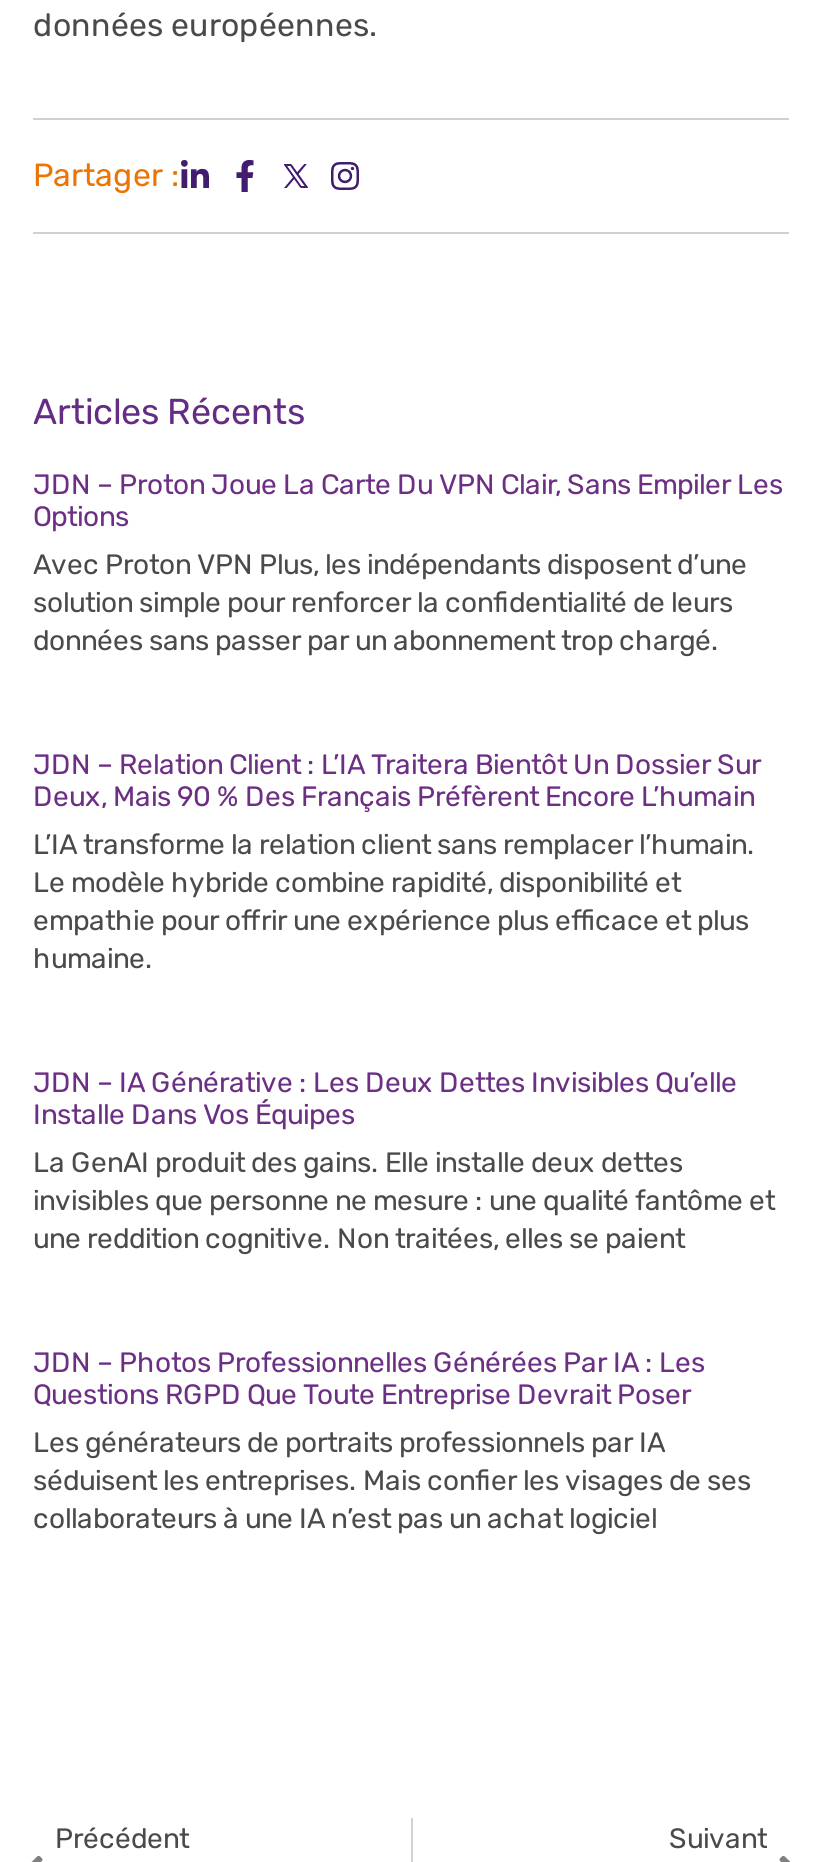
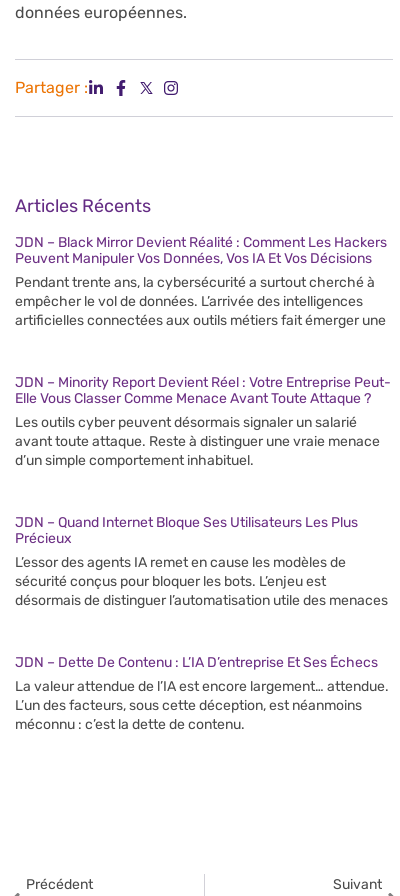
- JDN – Proton Joue La Carte Du VPN Clair, Sans Empiler Les
- Options
- Avec Proton VPN Plus, les indépendants disposent d’une
- solution simple pour renforcer la confidentialité de leurs
- données sans passer par un abonnement trop chargé.
+ JDN – Black Mirror Devient Réalité : Comment Les Hackers
+ Peuvent Manipuler Vos Données, Vos IA Et Vos Décisions
+ Pendant trente ans, la cybersécurité a surtout cherché à
+ empêcher le vol de données. L’arrivée des intelligences
+ artificielles connectées aux outils métiers fait émerger une

- JDN – Relation Client : L’IA Traitera Bientôt Un Dossier Sur
- Deux, Mais 90 % Des Français Préfèrent Encore L’humain
- L’IA transforme la relation client sans remplacer l’humain.
- Le modèle hybride combine rapidité, disponibilité et
- empathie pour offrir une expérience plus efficace et plus
- humaine.
+ JDN – Minority Report Devient Réel : Votre Entreprise Peut-
+ Elle Vous Classer Comme Menace Avant Toute Attaque ?
+ Les outils cyber peuvent désormais signaler un salarié
+ avant toute attaque. Reste à distinguer une vraie menace
+ d’un simple comportement inhabituel.

- JDN – IA Générative : Les Deux Dettes Invisibles Qu’elle
- Installe Dans Vos Équipes
- La GenAI produit des gains. Elle installe deux dettes
- invisibles que personne ne mesure : une qualité fantôme et
- une reddition cognitive. Non traitées, elles se paient
+ JDN – Quand Internet Bloque Ses Utilisateurs Les Plus
+ Précieux
+ L’essor des agents IA remet en cause les modèles de
+ sécurité conçus pour bloquer les bots. L’enjeu est
+ désormais de distinguer l’automatisation utile des menaces

- JDN – Photos Professionnelles Générées Par IA : Les
- Questions RGPD Que Toute Entreprise Devrait Poser
- Les générateurs de portraits professionnels par IA
- séduisent les entreprises. Mais confier les visages de ses
- collaborateurs à une IA n’est pas un achat logiciel
+ JDN – Dette De Contenu : L’IA D’entreprise Et Ses Échecs
+ La valeur attendue de l’IA est encore largement… attendue.
+ L’un des facteurs, sous cette déception, est néanmoins
+ méconnu : c’est la dette de contenu.
